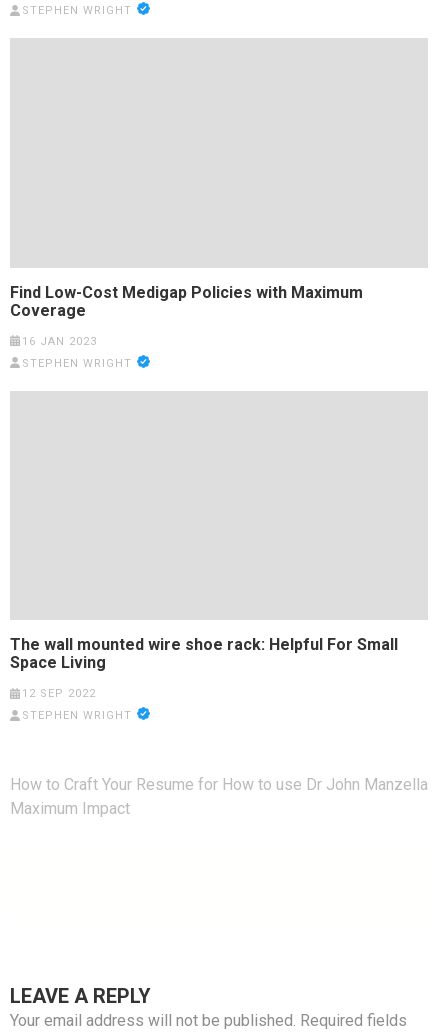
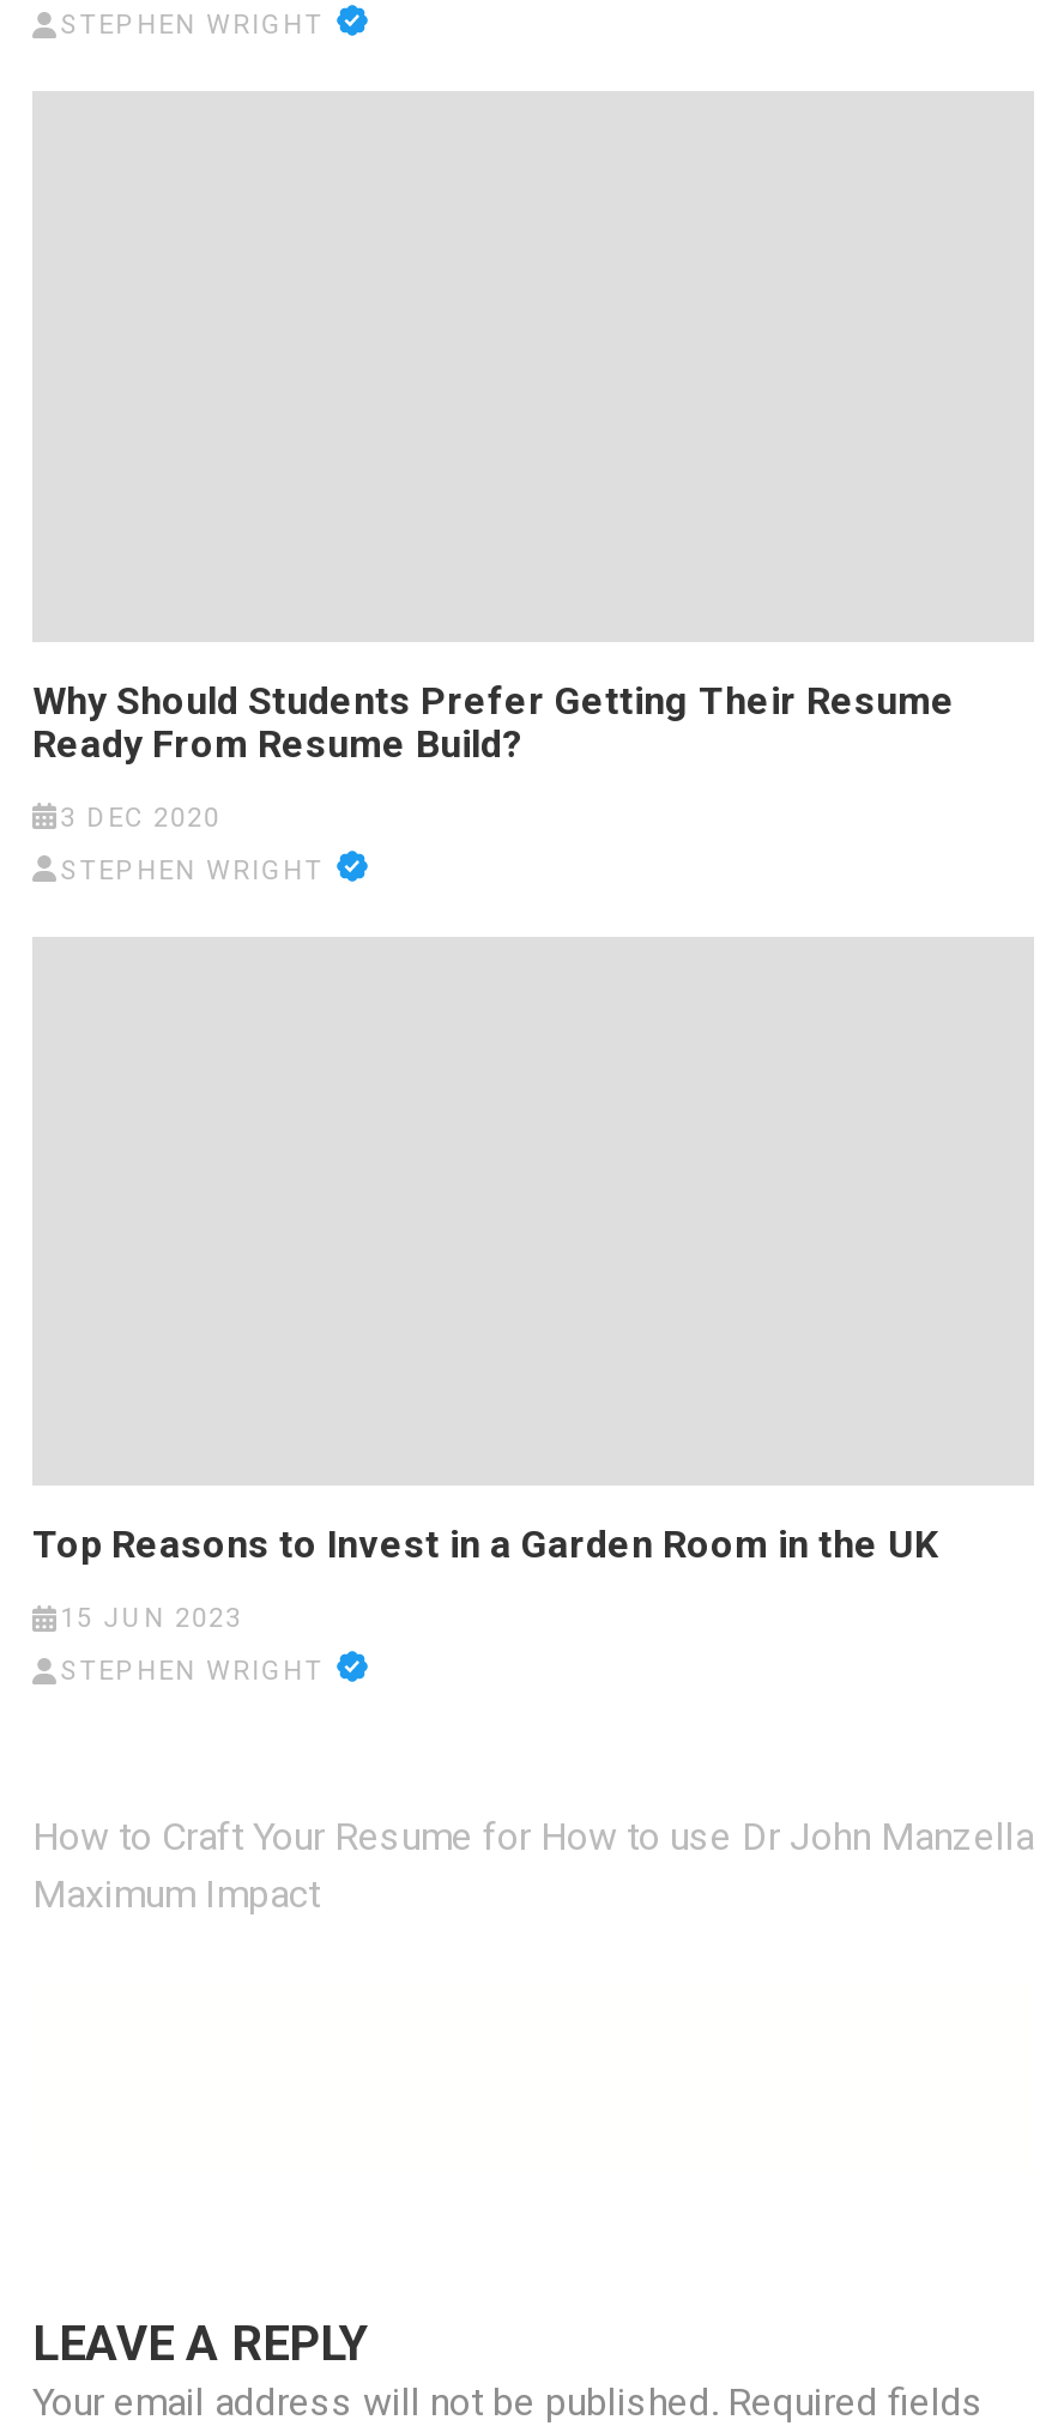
- Find Low-Cost Medigap Policies with Maximum
- Coverage
+ Why Should Students Prefer Getting Their Resume
+ Ready From Resume Build?

- 16 JAN 2023
+ 3 DEC 2020

- The wall mounted wire shoe rack: Helpful For Small
- Space Living
+ Top Reasons to Invest in a Garden Room in the UK

- 12 SEP 2022
+ 15 JUN 2023
